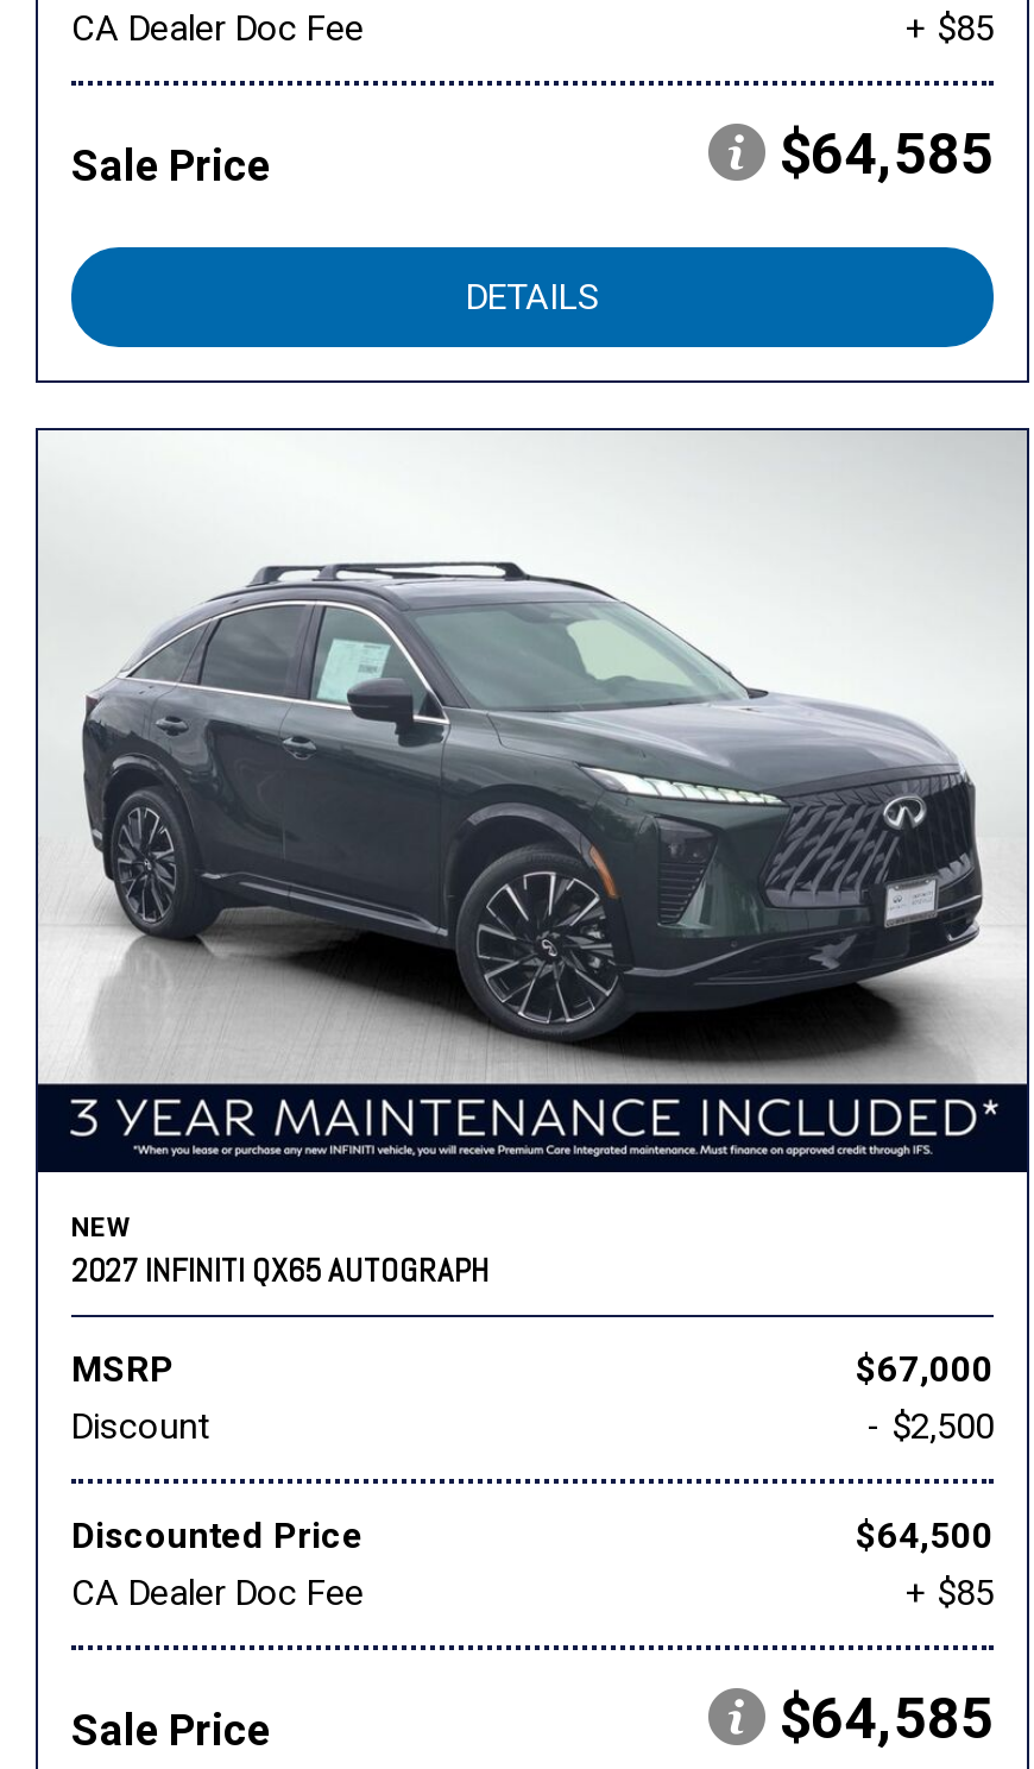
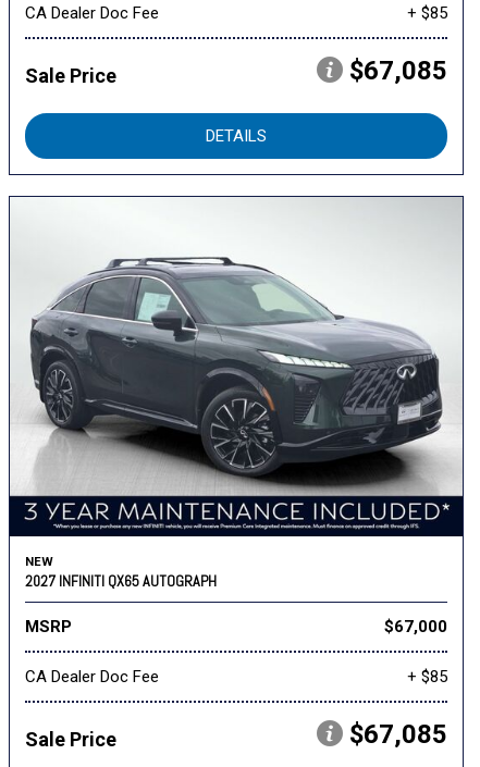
- $64,585
+ $67,085

- Discount
- - $2,500
- Discounted Price
- $64,500

- $64,585
+ $67,085
